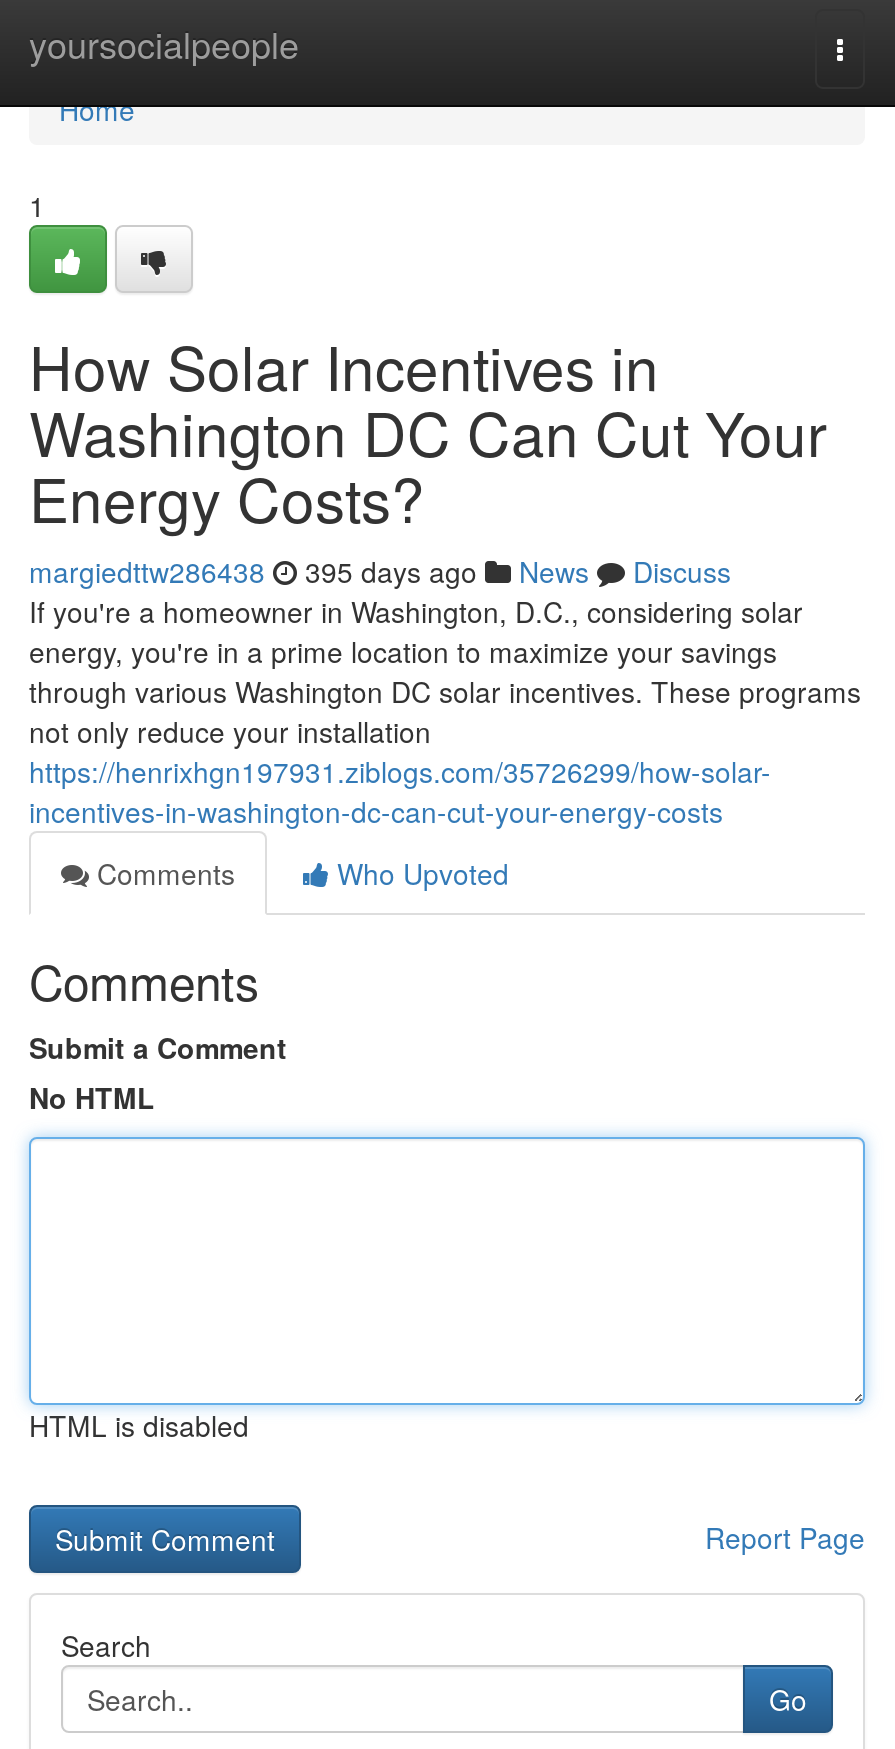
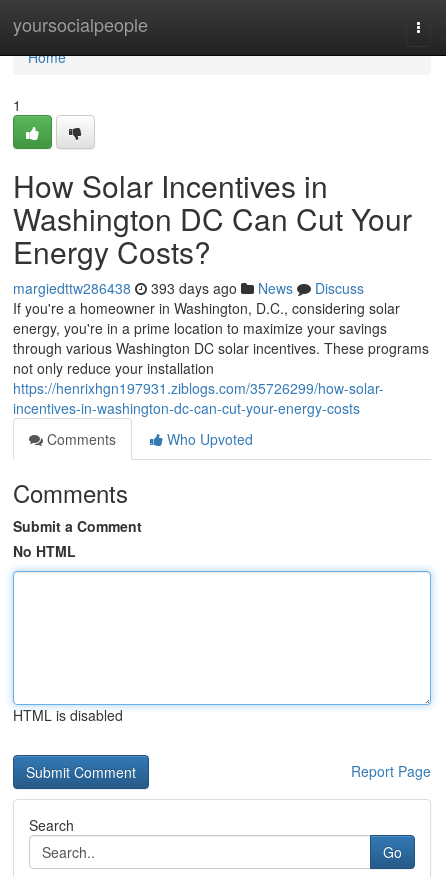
- margiedttw286438 395 days ago News Discuss
+ margiedttw286438 393 days ago News Discuss
